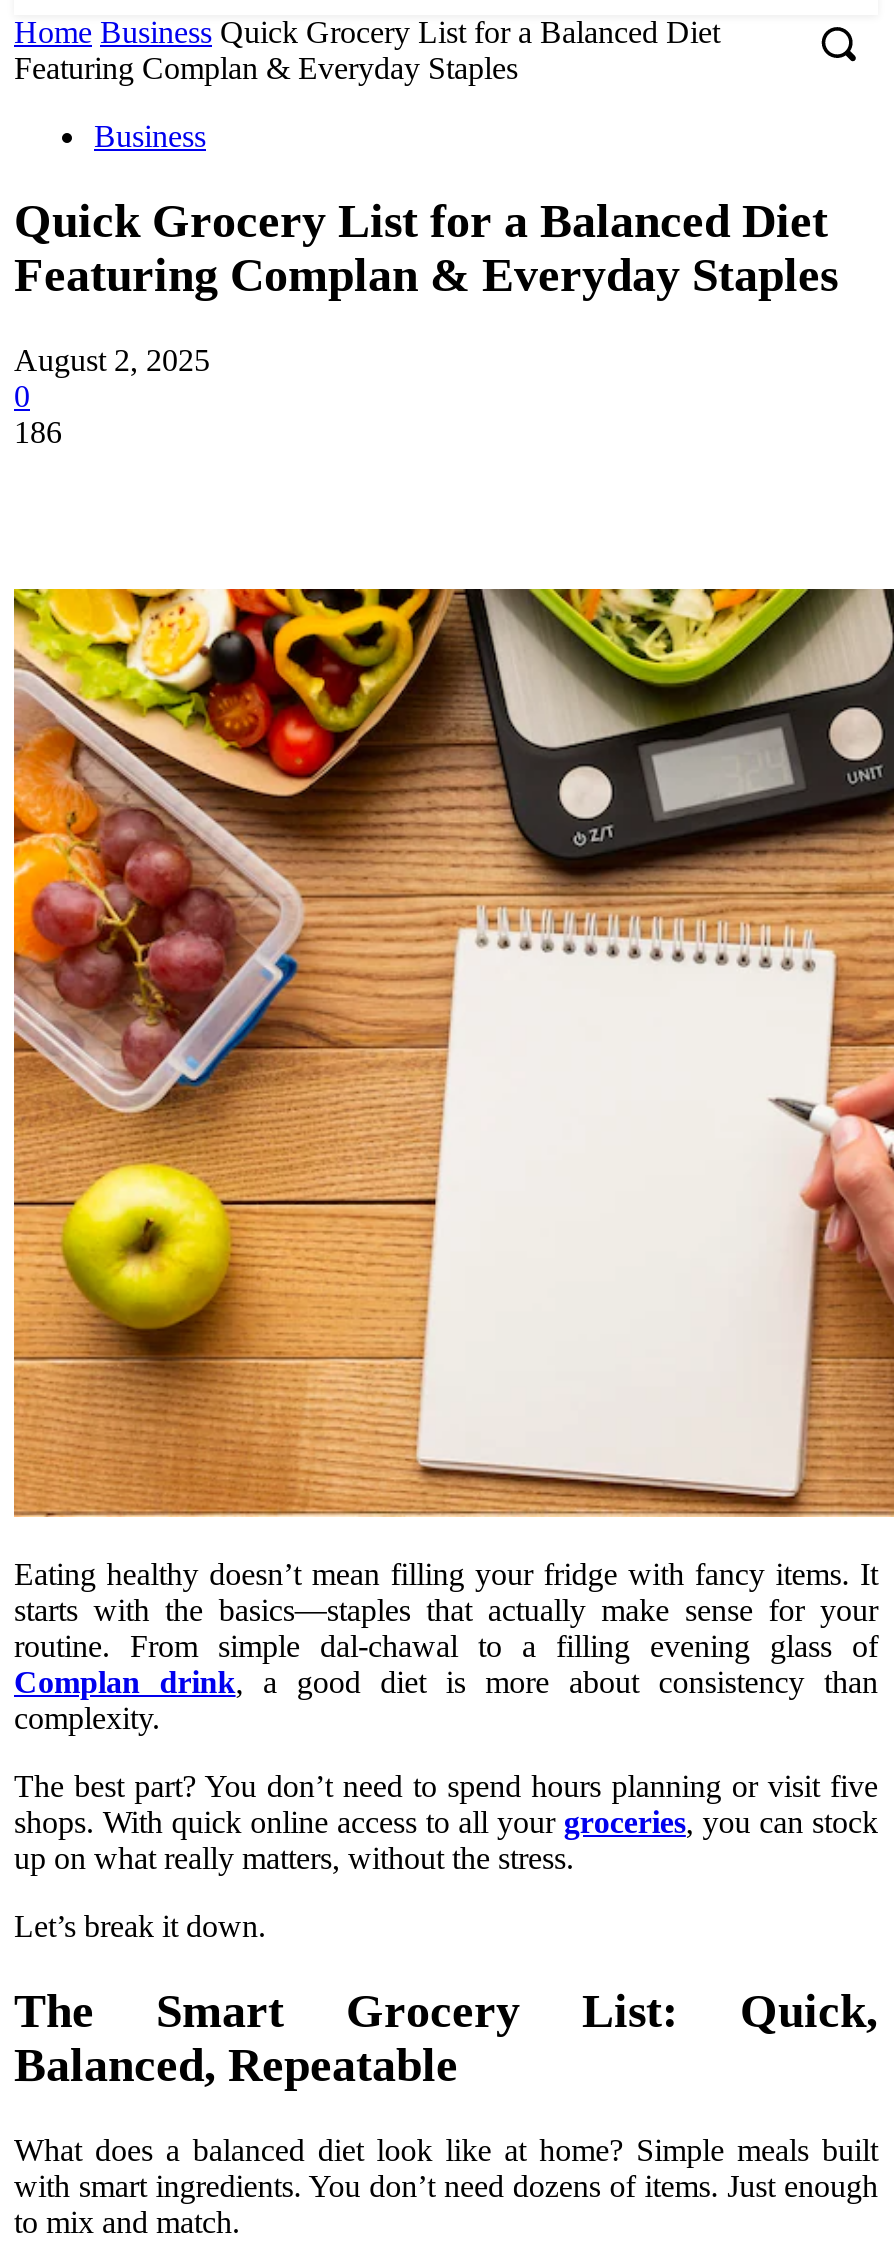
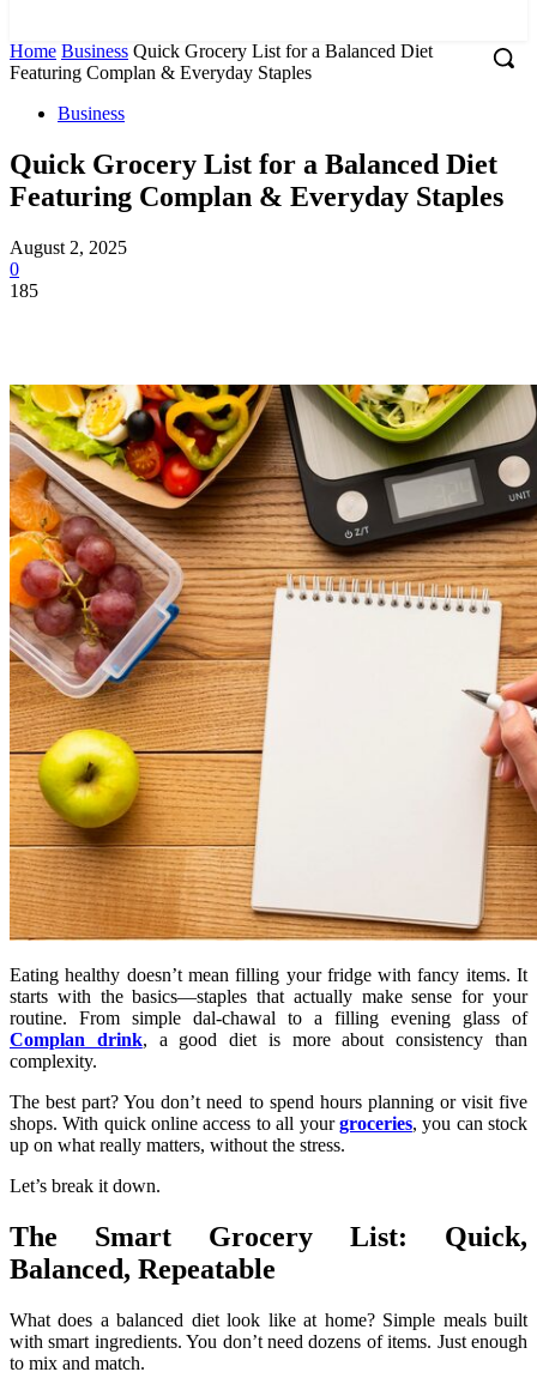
- 186
+ 185
